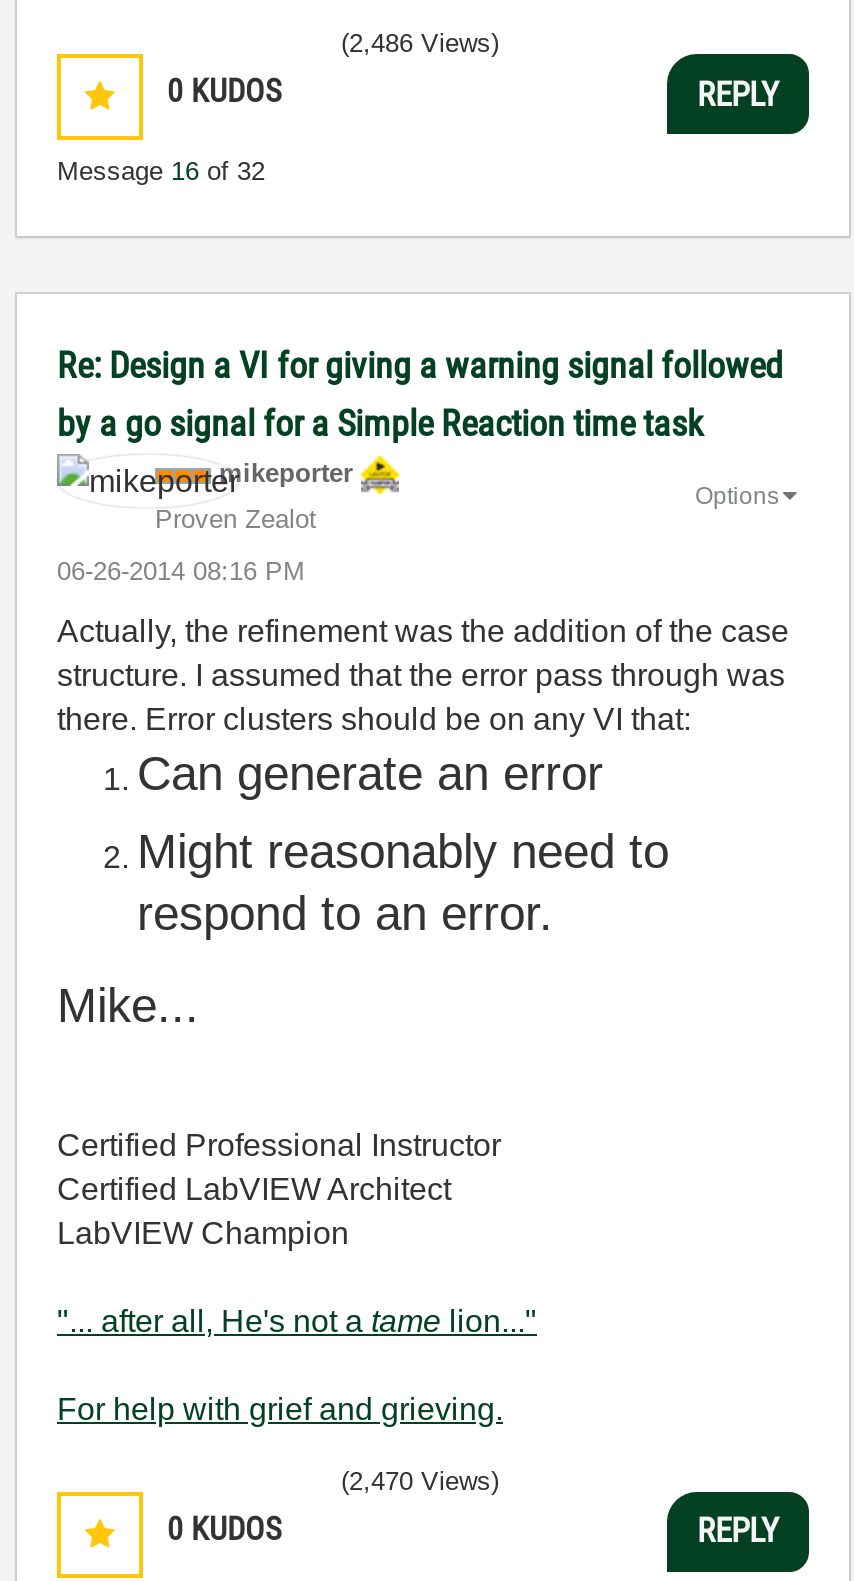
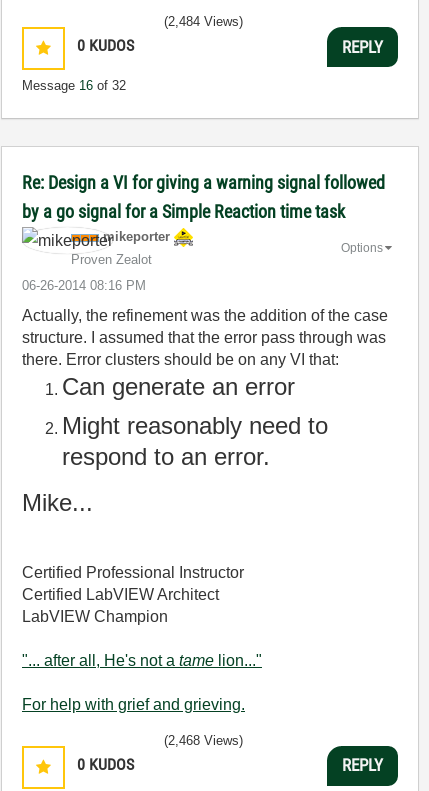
- (2,486 Views)
+ (2,484 Views)

- (2,470 Views)
+ (2,468 Views)
